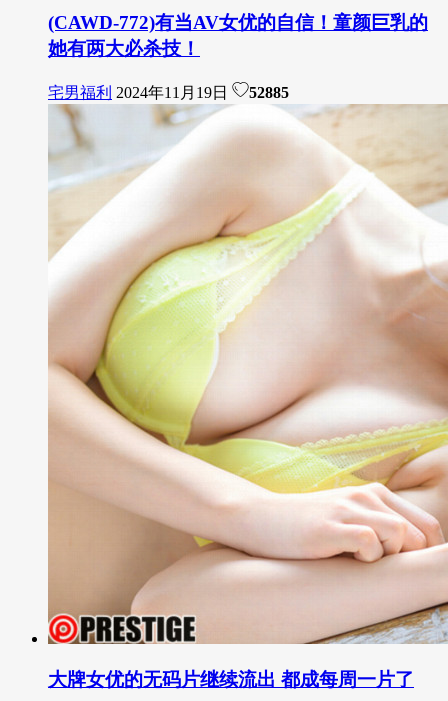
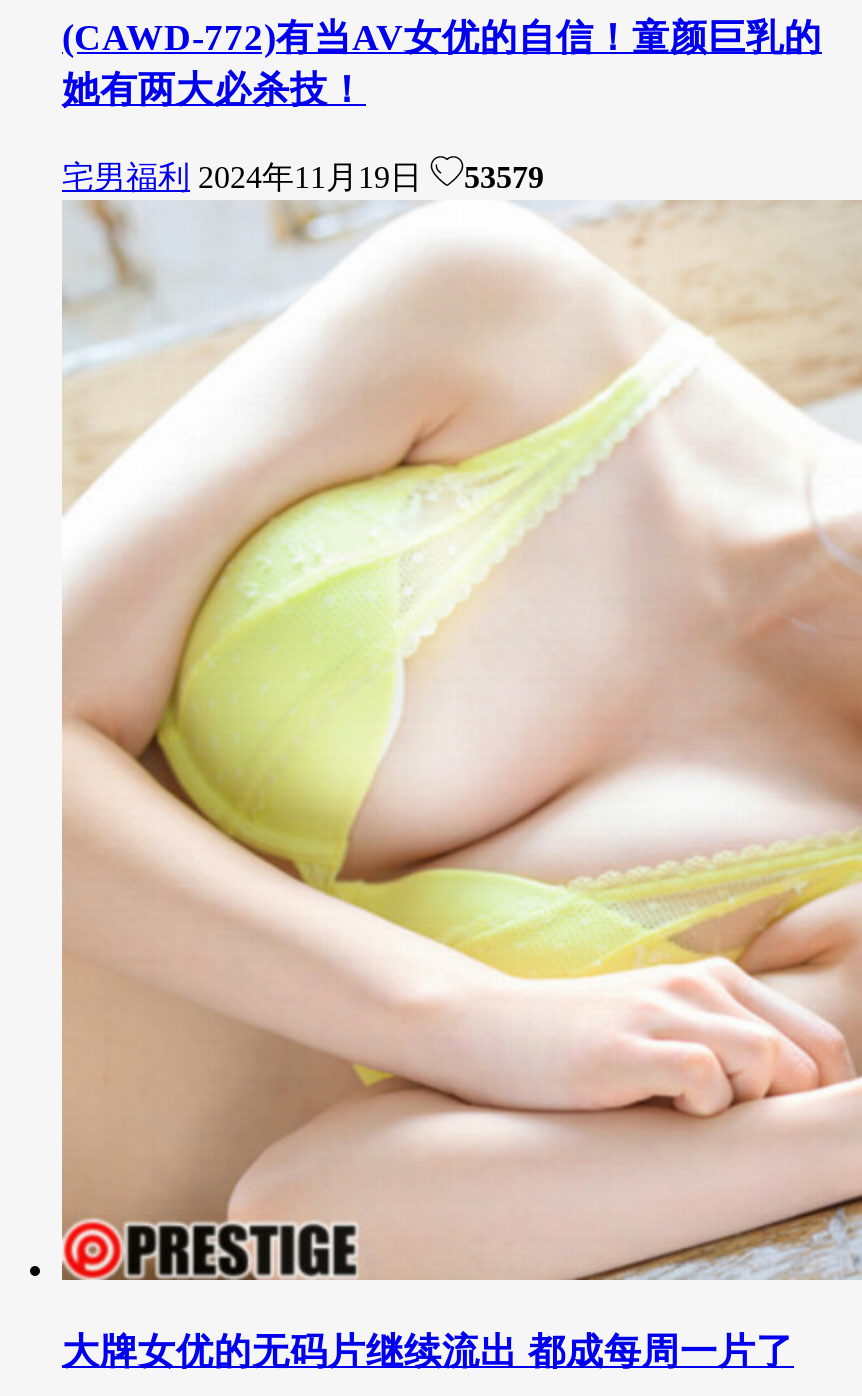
- 宅男福利 2024年11月19日 52885
+ 宅男福利 2024年11月19日 53579
